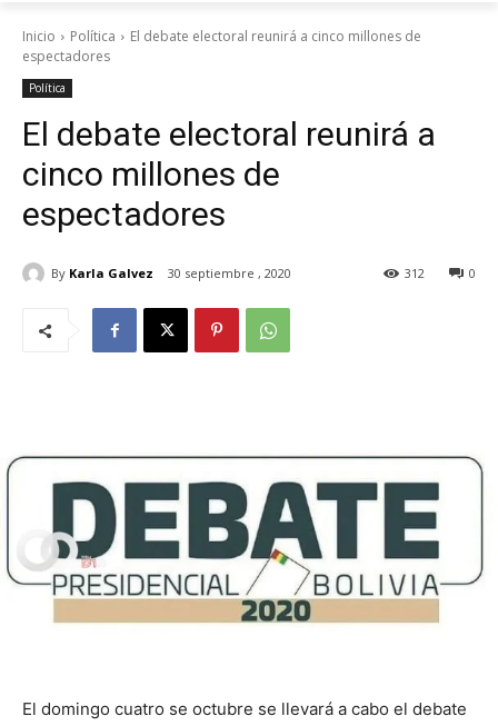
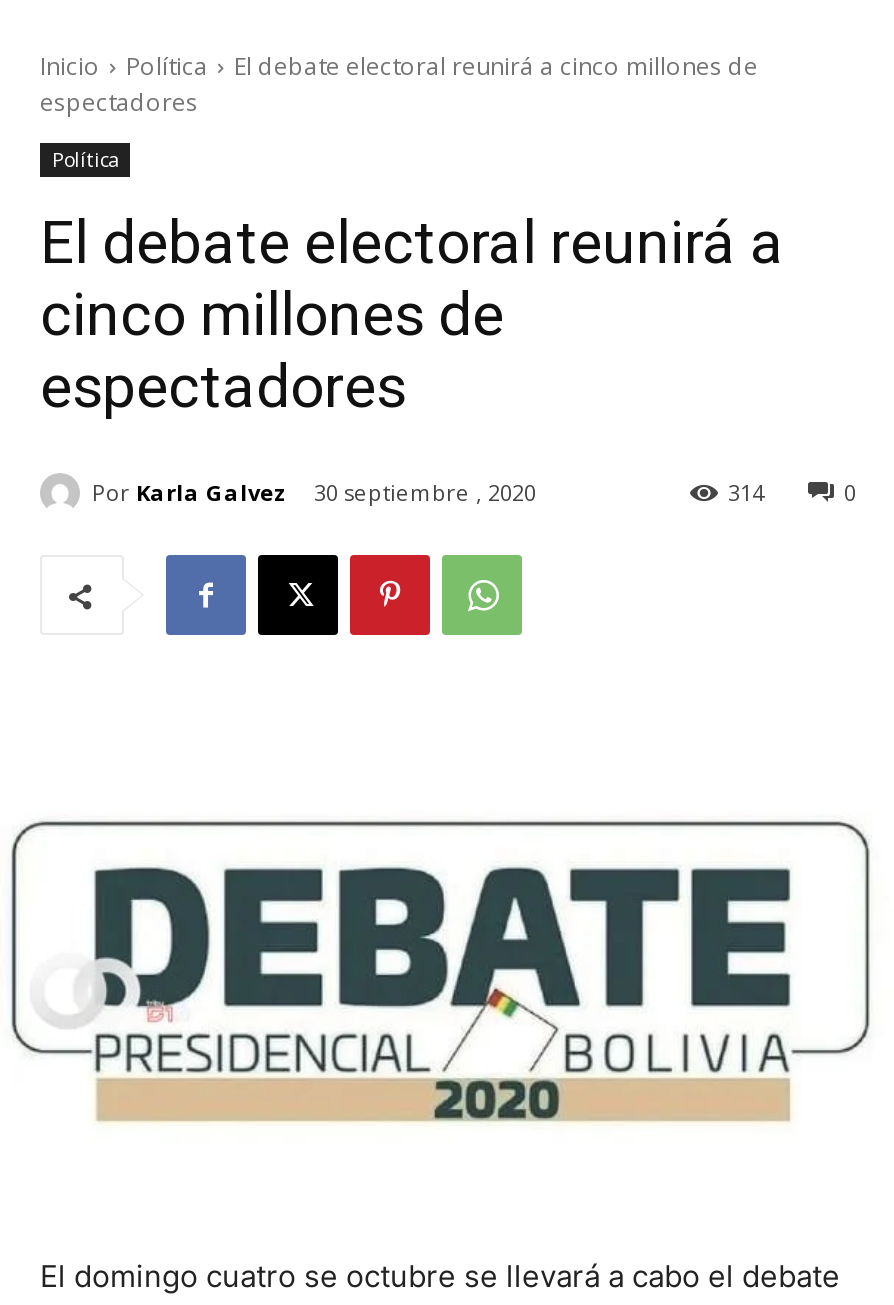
- By Karla Galvez
+ Por Karla Galvez

- 312
+ 314
